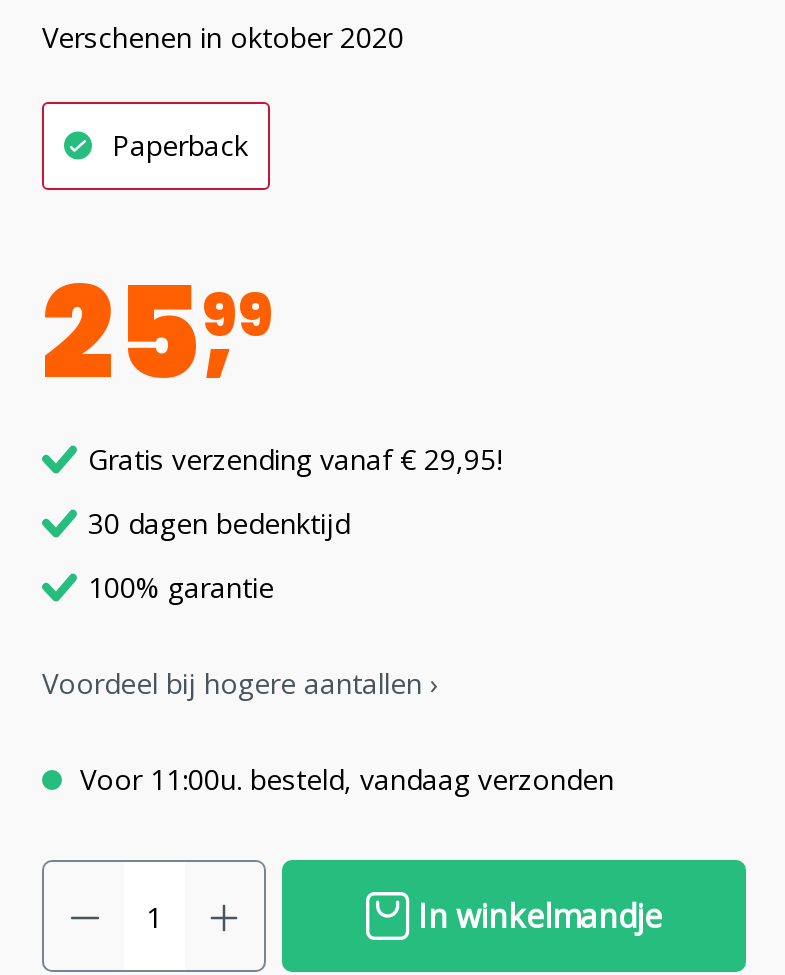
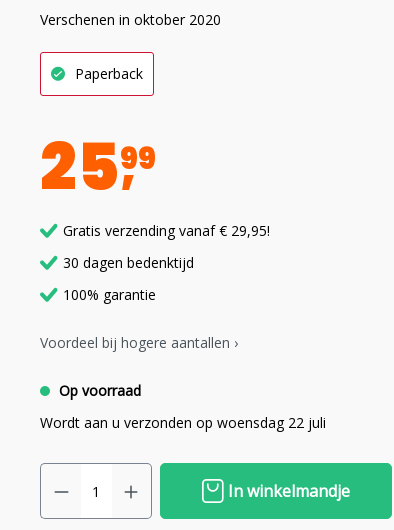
- Voor 11:00u. besteld, vandaag verzonden
+ Op voorraad
+ Wordt aan u verzonden op woensdag 22 juli
